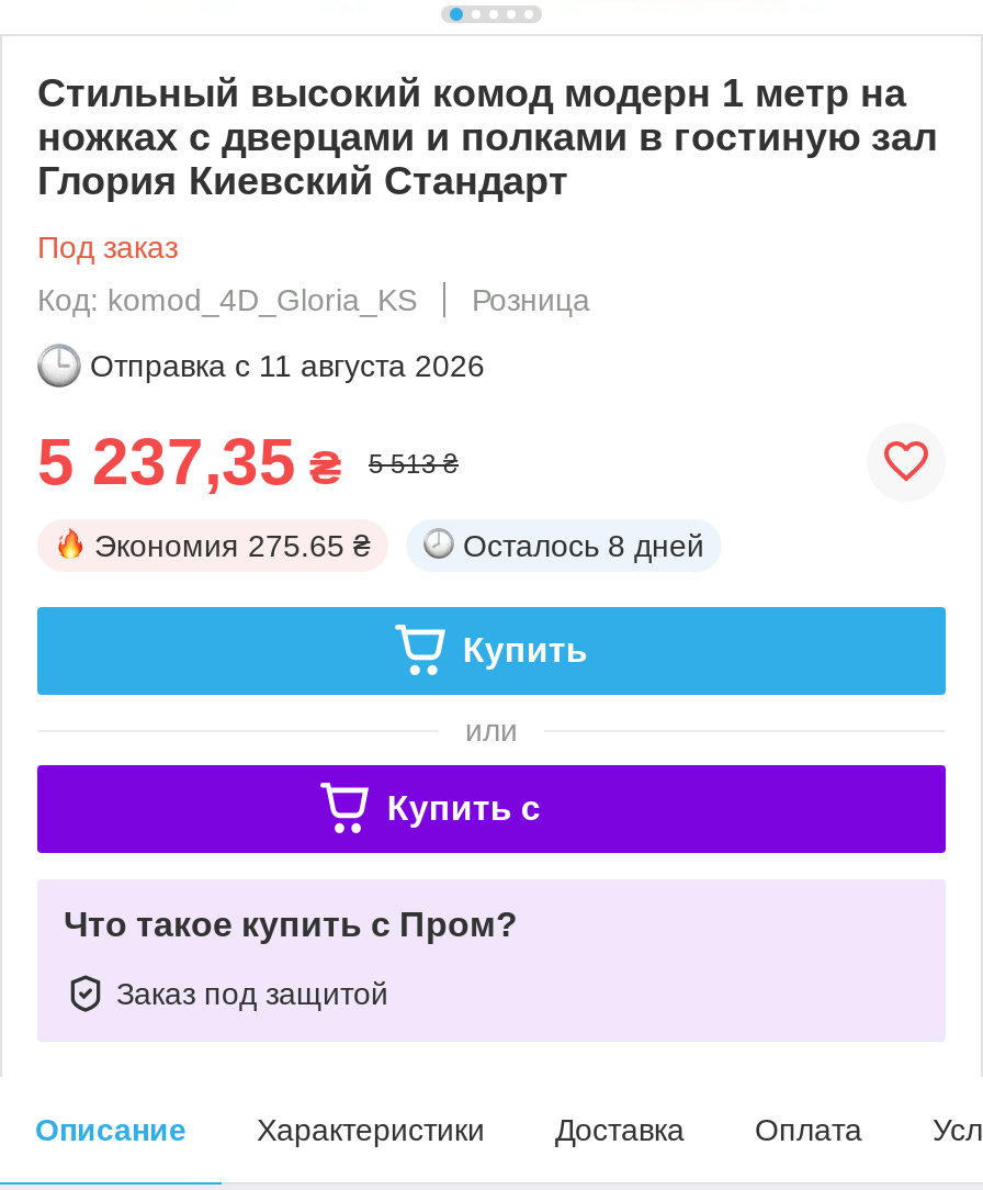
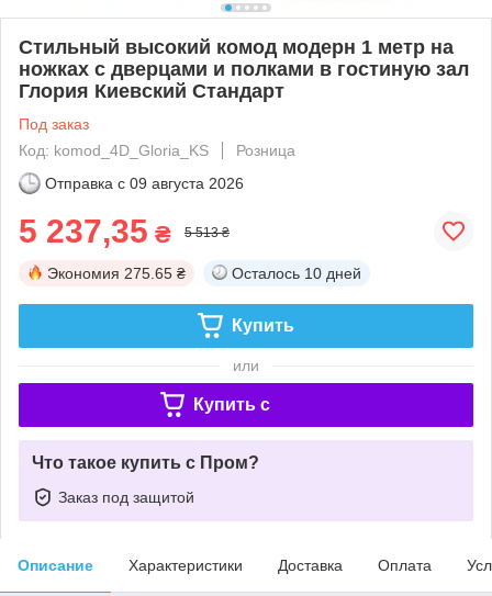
- Отправка с 11 августа 2026
+ Отправка с 09 августа 2026

- Осталось 8 дней
+ Осталось 10 дней
